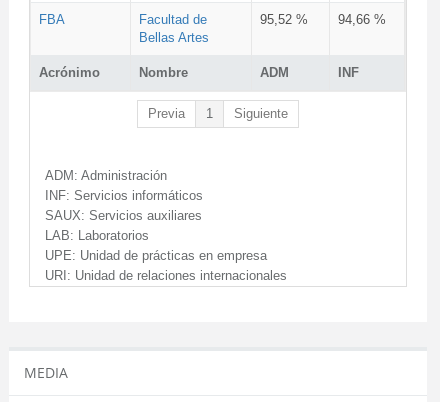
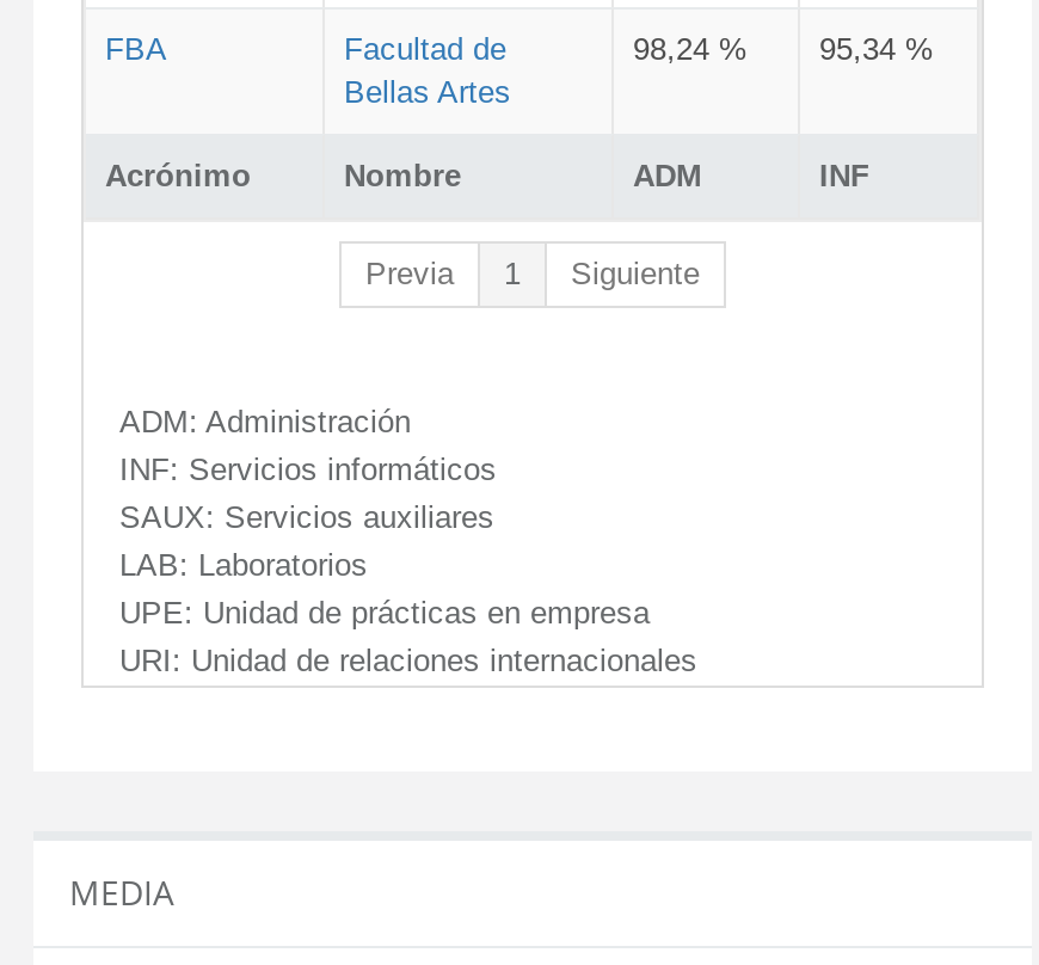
- 95,52 %
+ 98,24 %

- 94,66 %
+ 95,34 %
